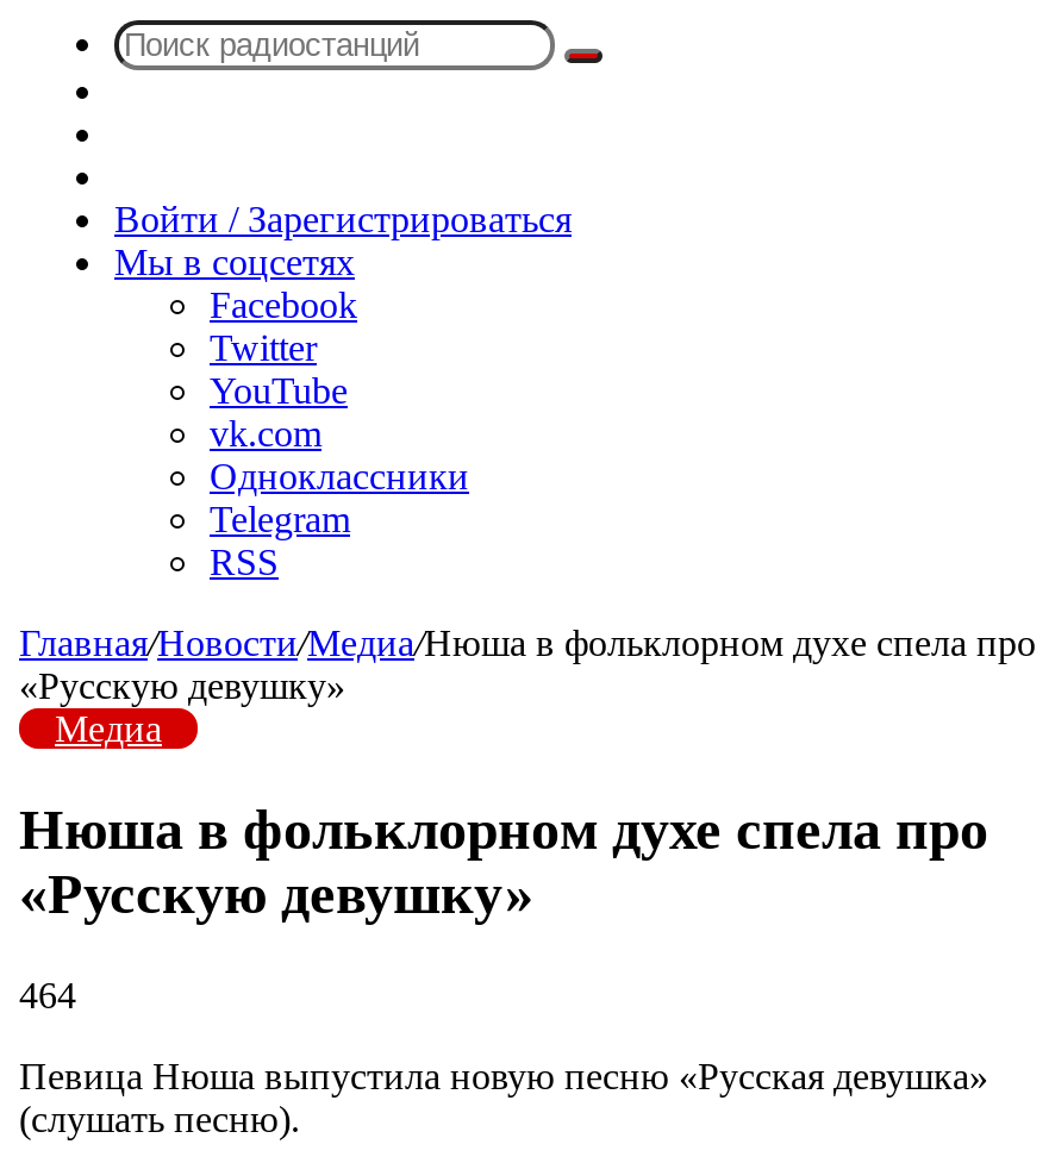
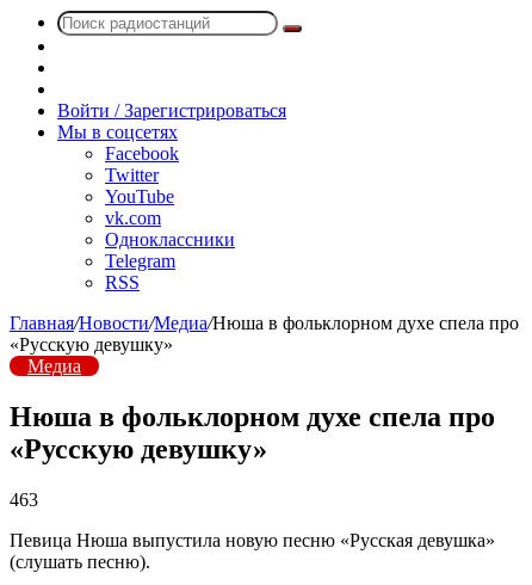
- 464
+ 463
